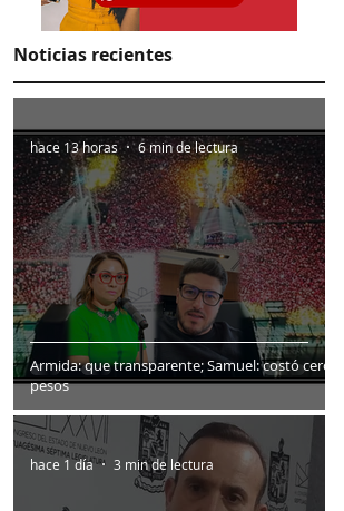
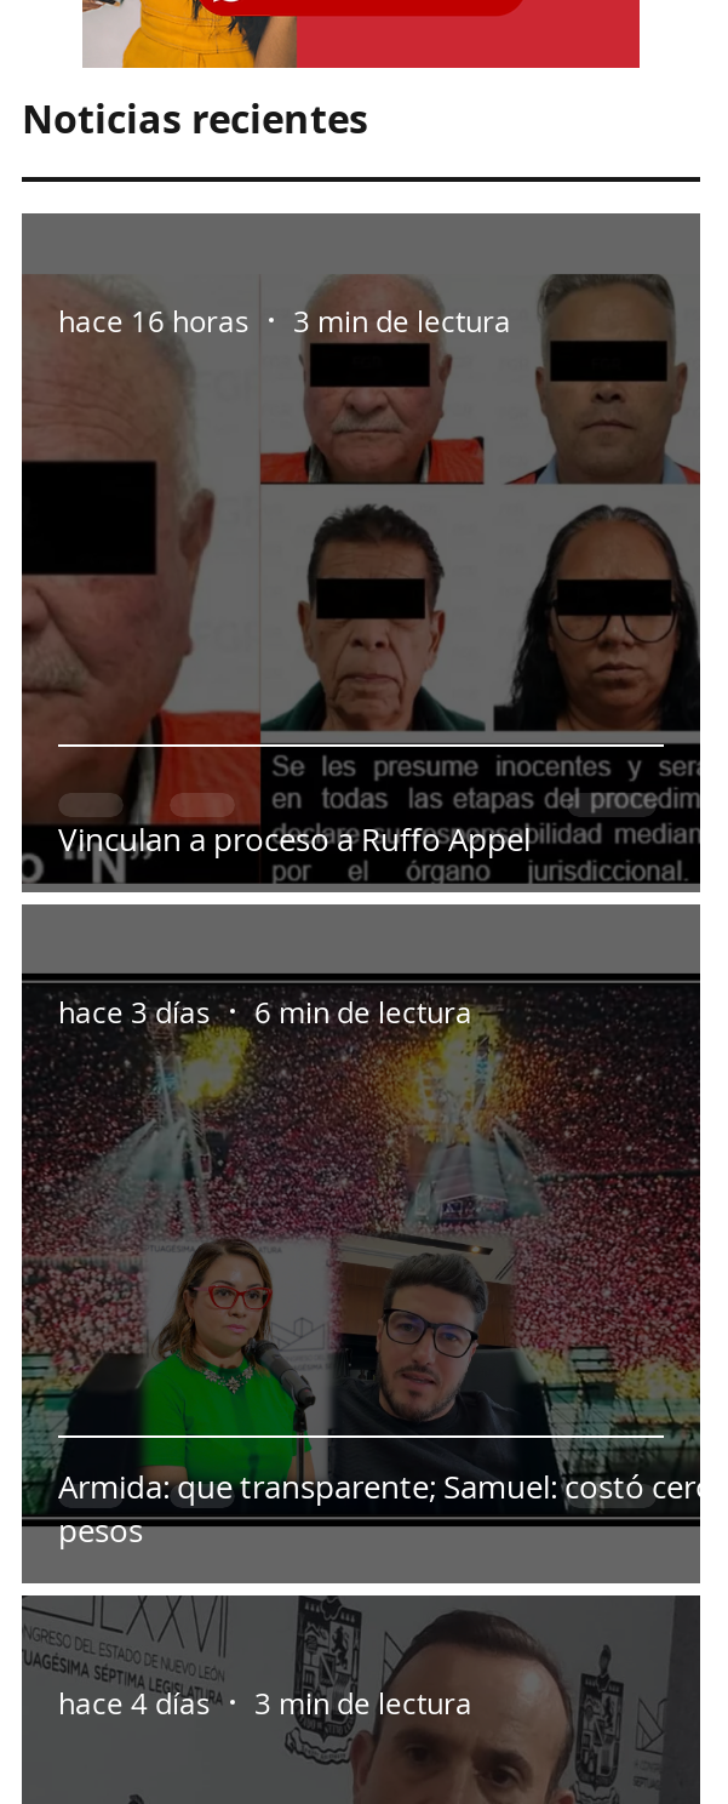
+ [image]
+ Vinculan a proceso a Ruffo Appel

+ hace 16 horas
+ 3 min de lectura

- hace 13 horas 6 min de lectura
+ hace 3 días 6 min de lectura

- hace 1 día 3 min de lectura
+ hace 4 días 3 min de lectura
